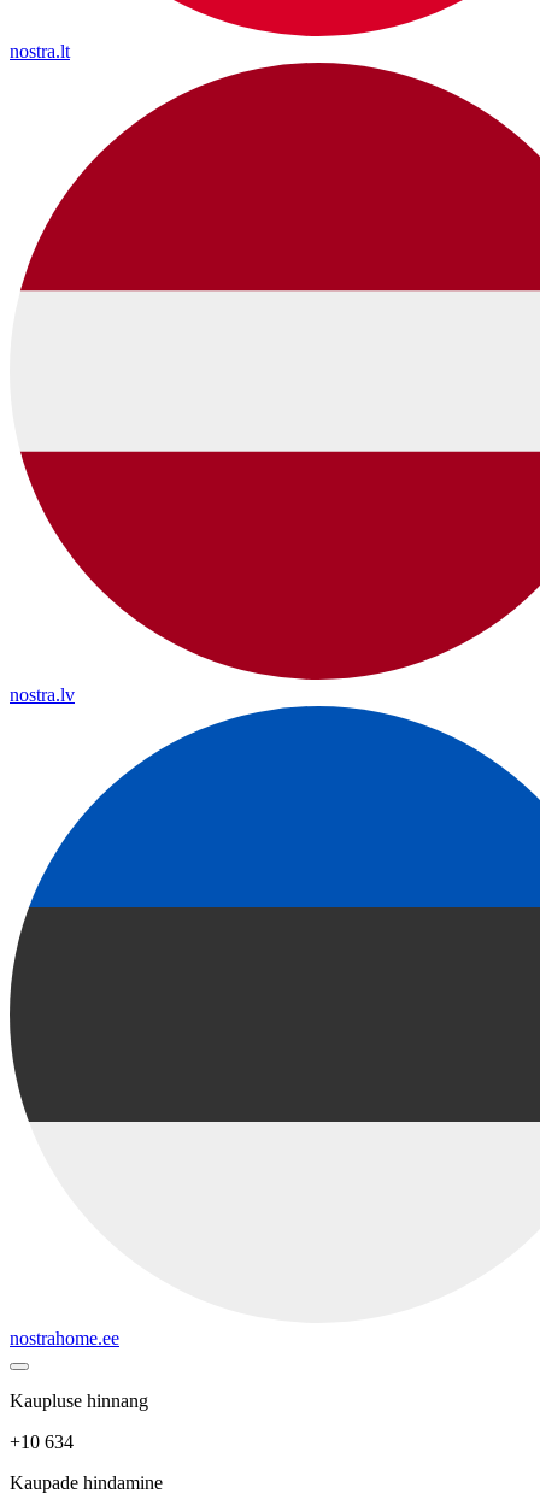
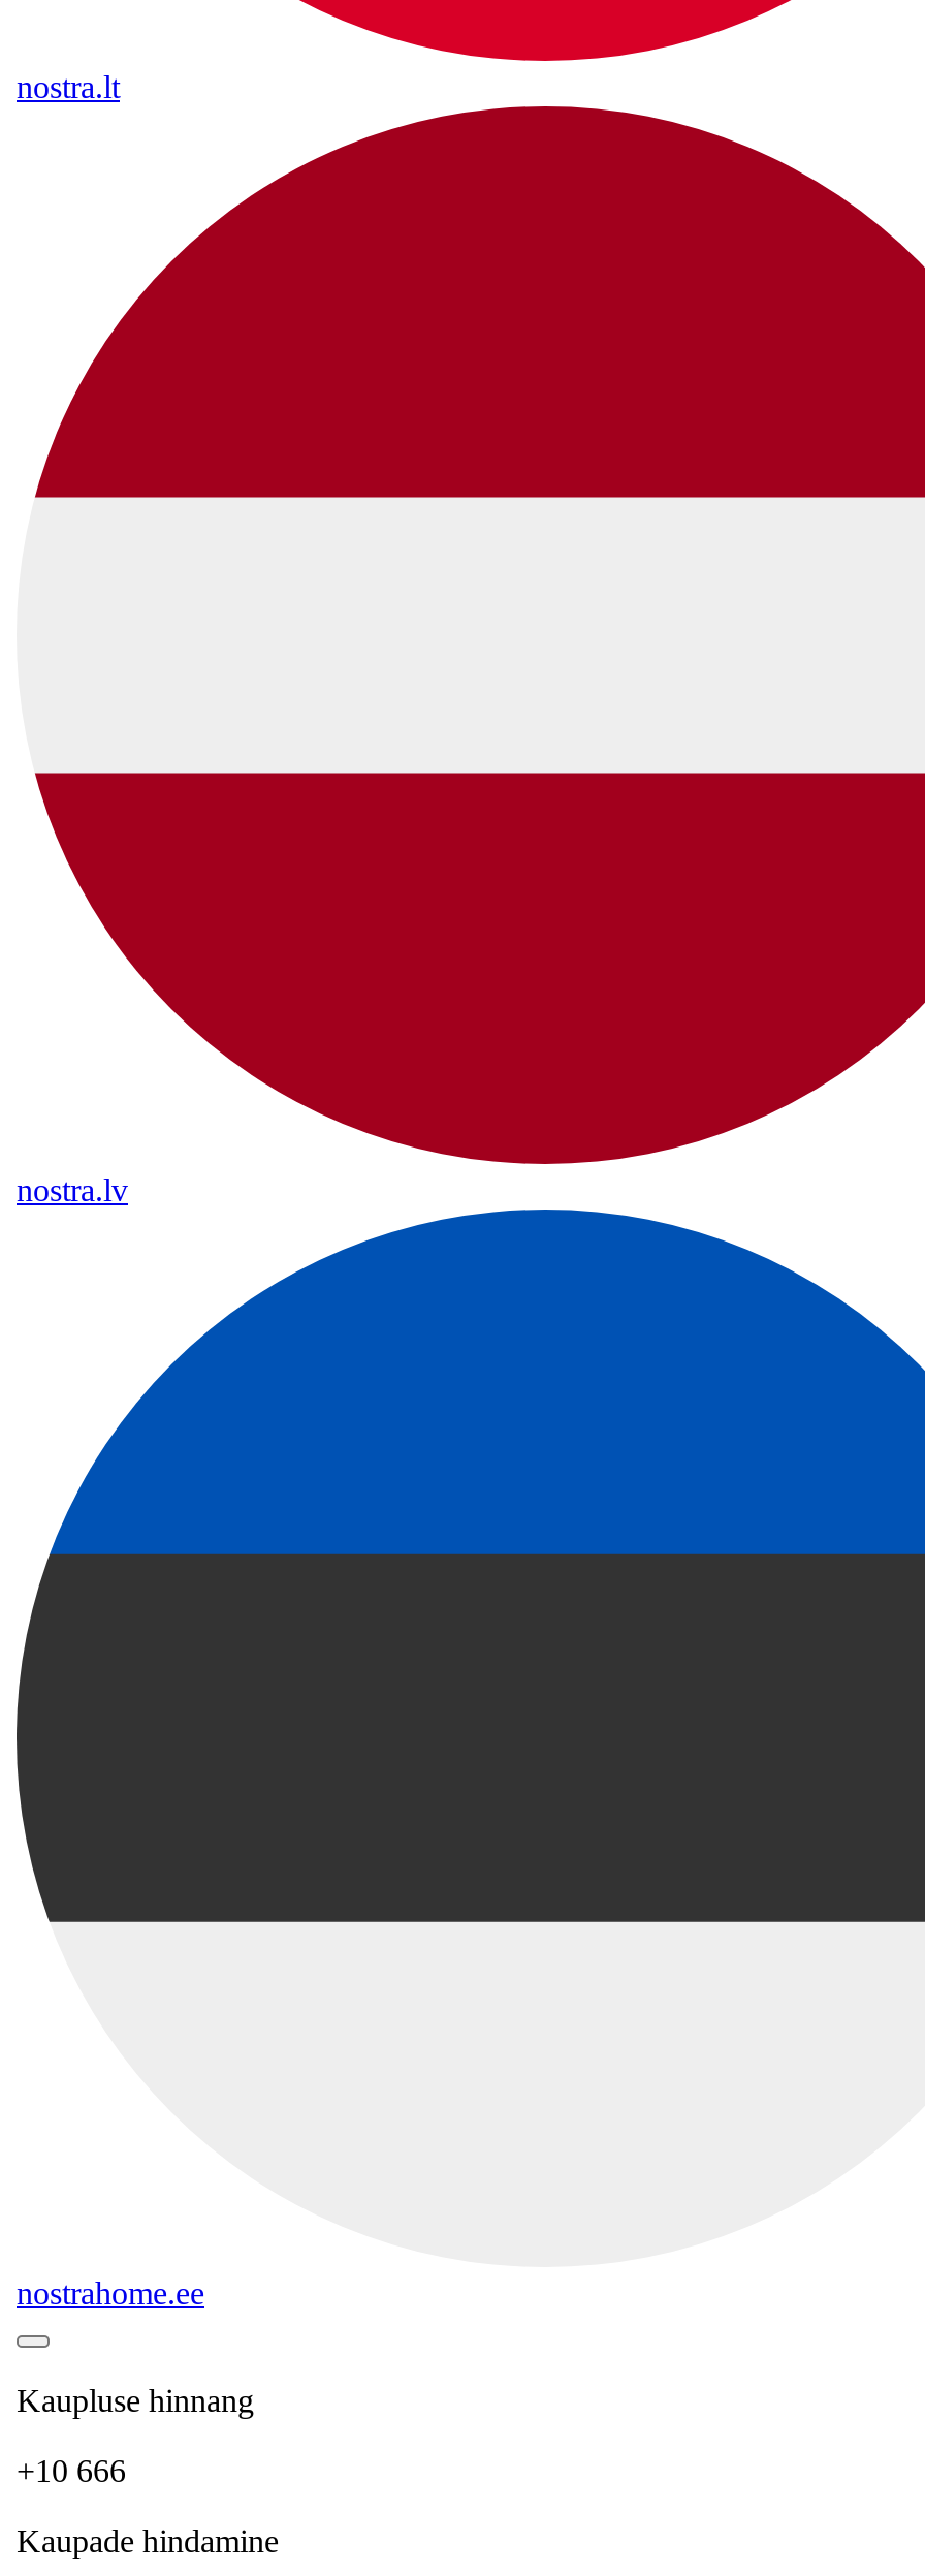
- +10 634
+ +10 666
